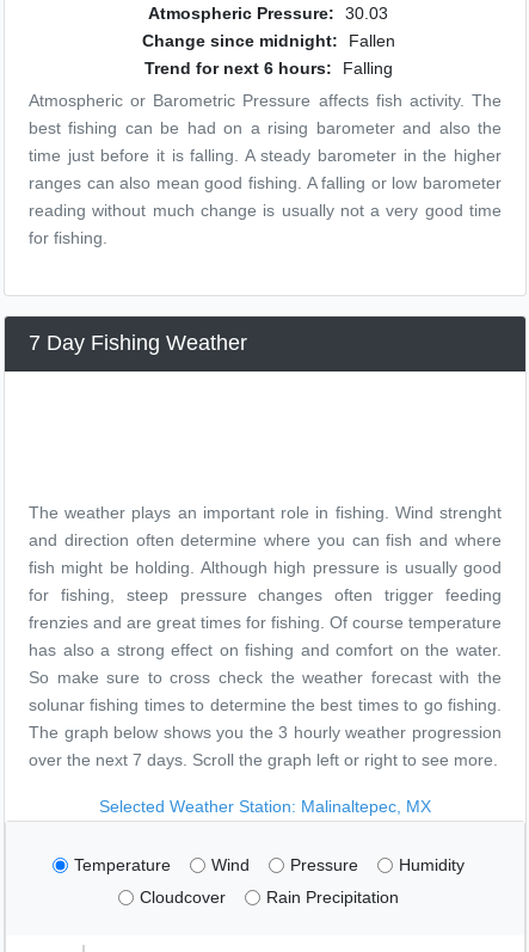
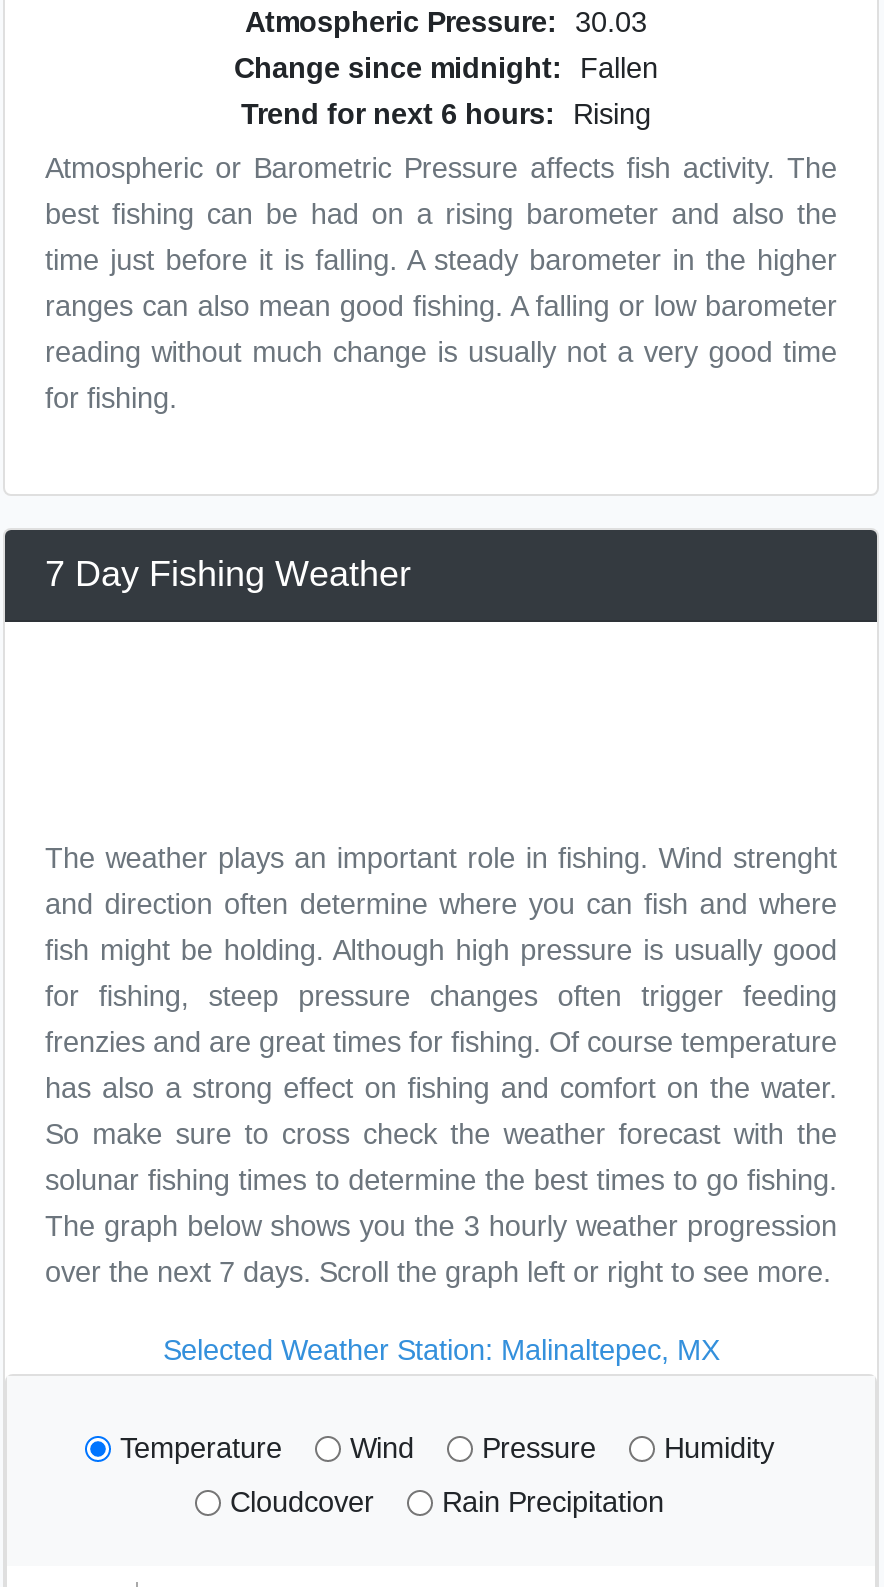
- Trend for next 6 hours: Falling
+ Trend for next 6 hours: Rising
